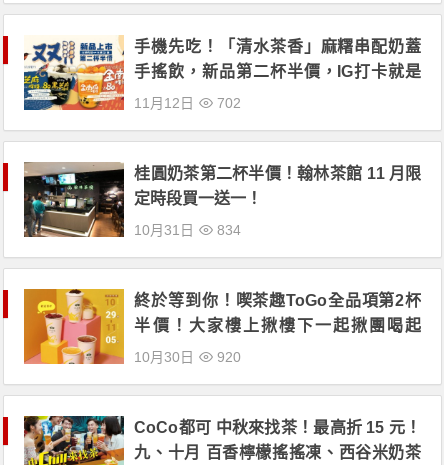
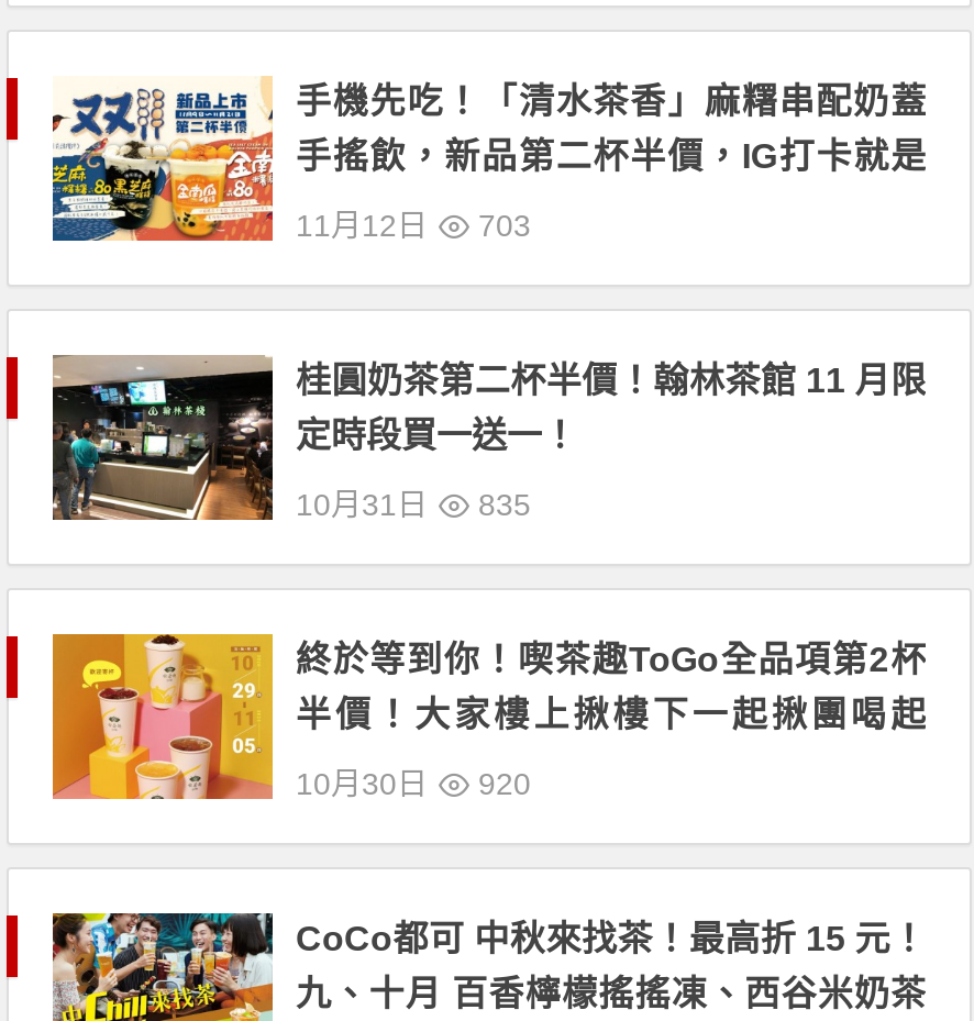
- 702
+ 703

- 10月31日 834
+ 10月31日 835
